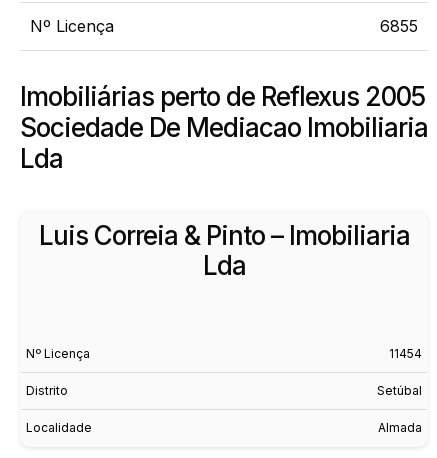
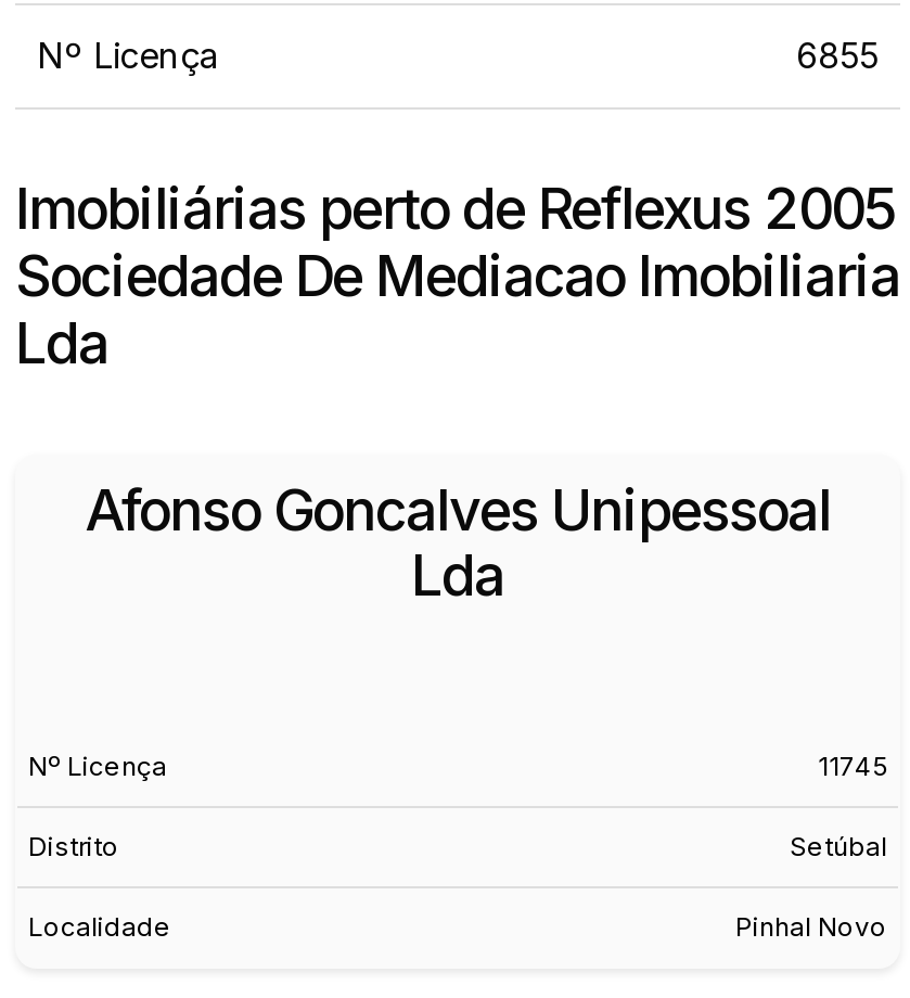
- Luis Correia & Pinto – Imobiliaria
+ Afonso Goncalves Unipessoal

- 11454
+ 11745

- Almada
+ Pinhal Novo
